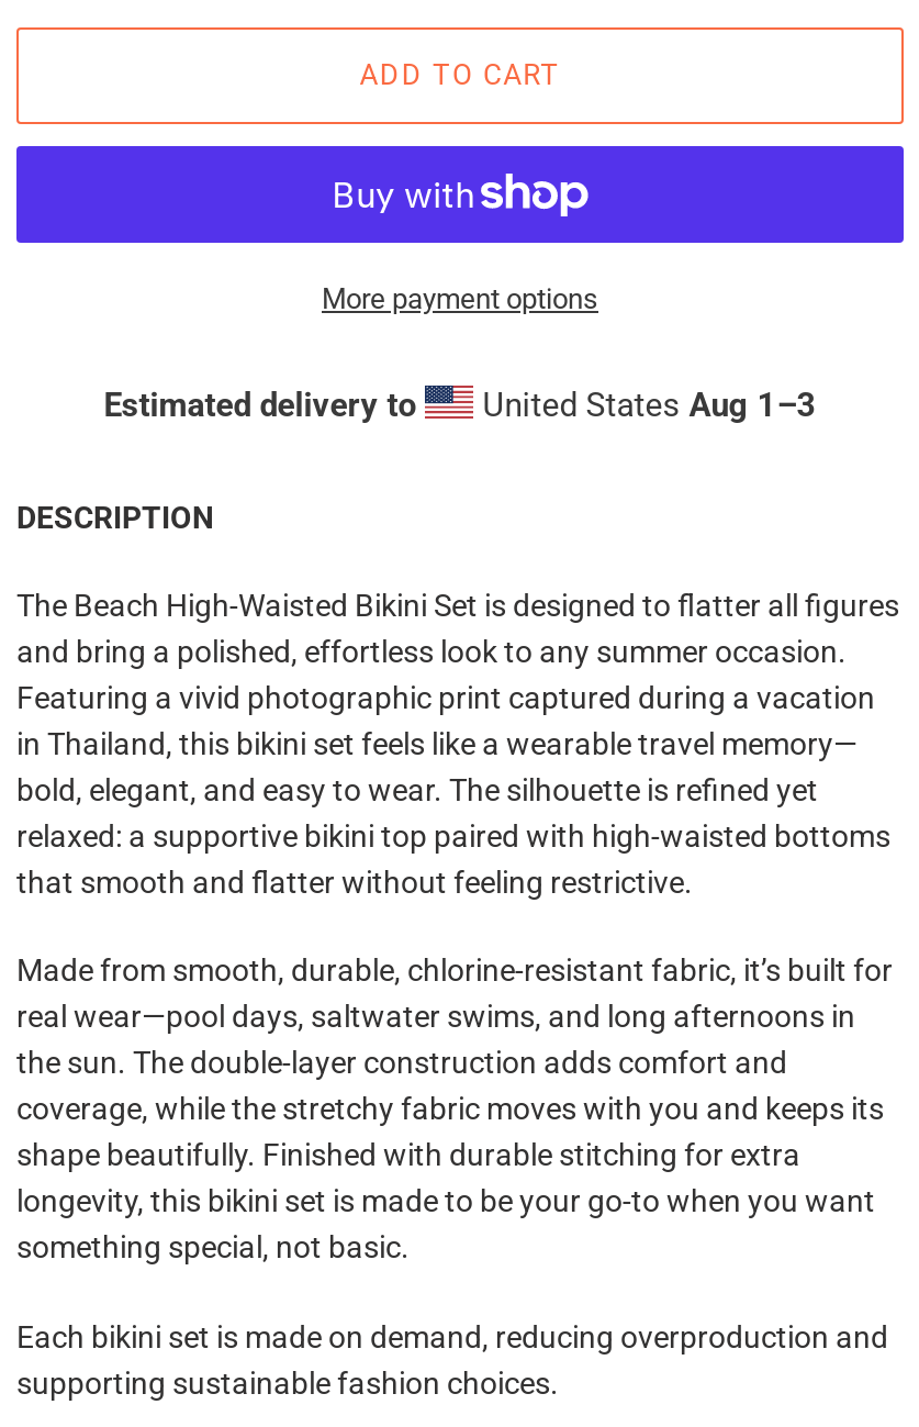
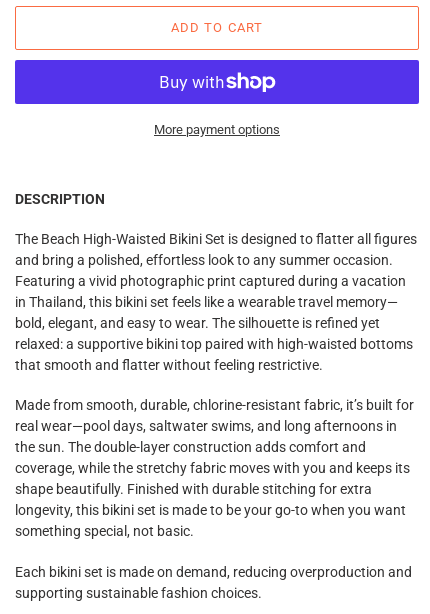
- Estimated delivery to
- United States Aug 1–3
